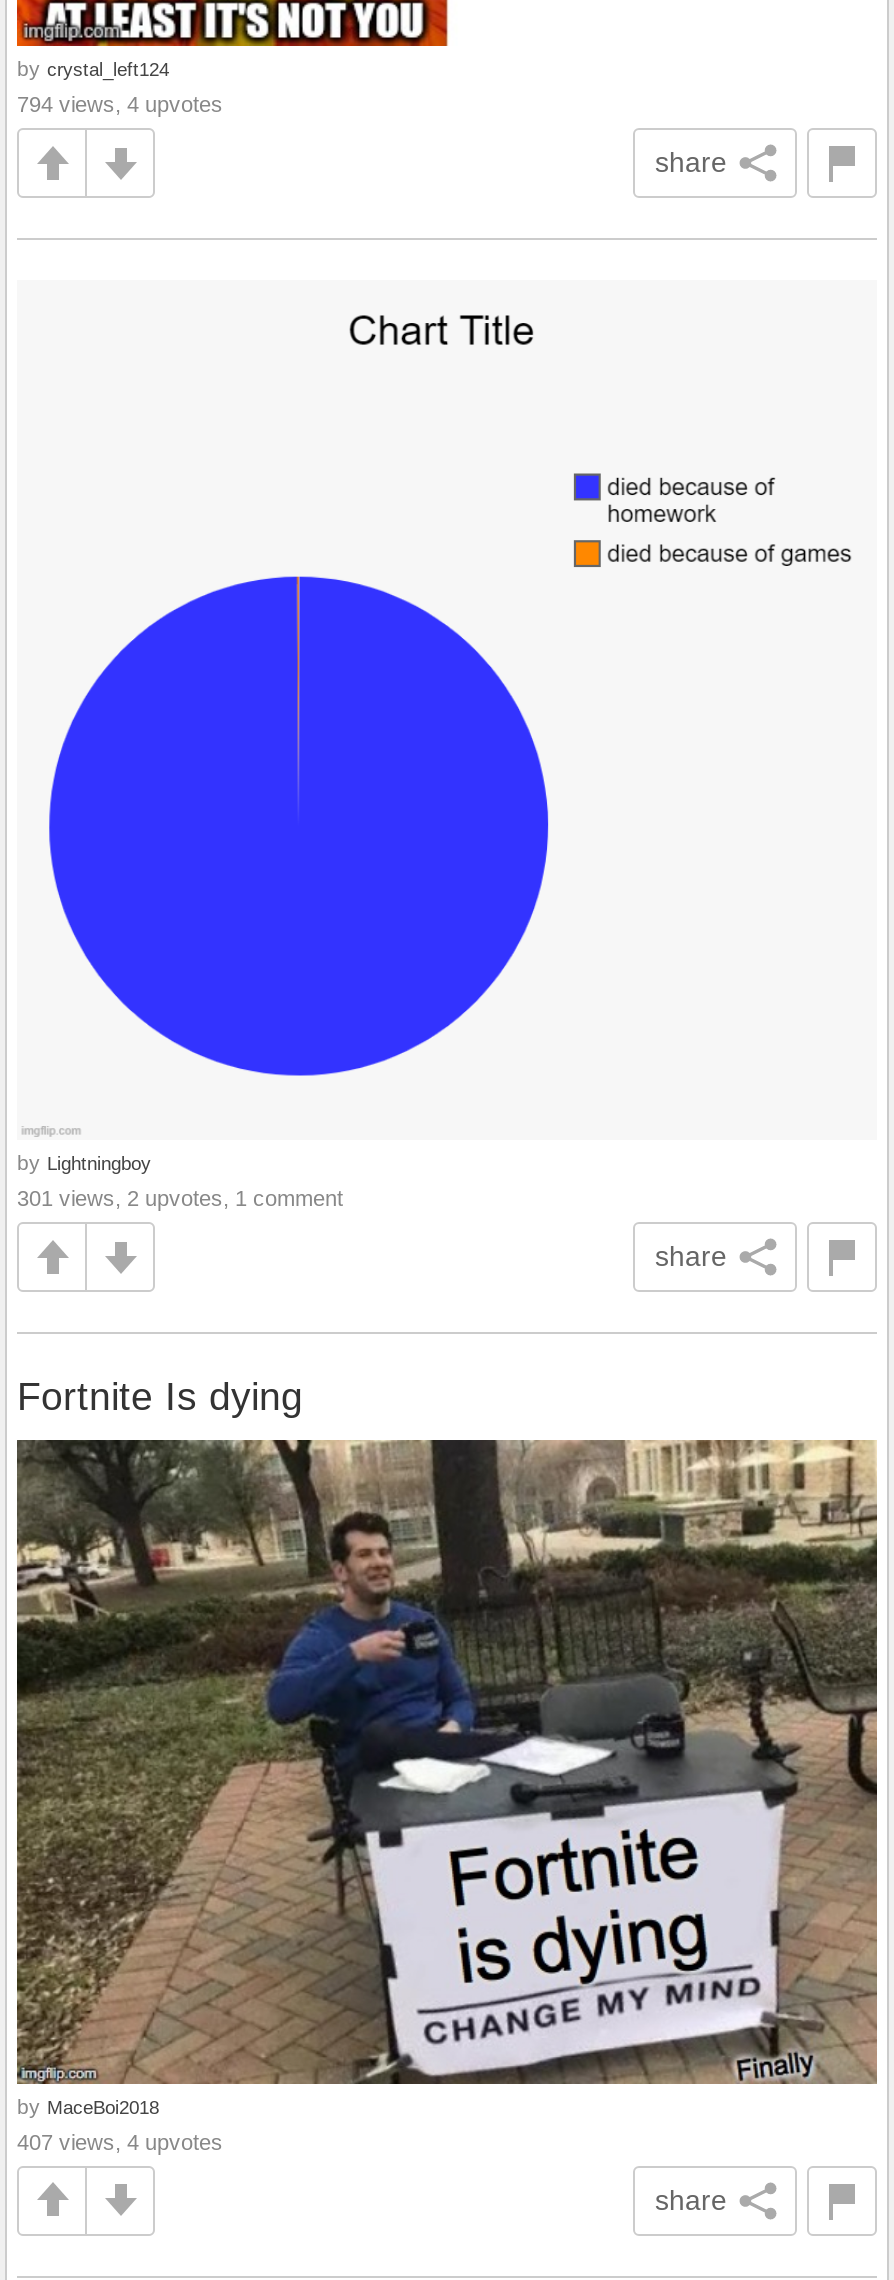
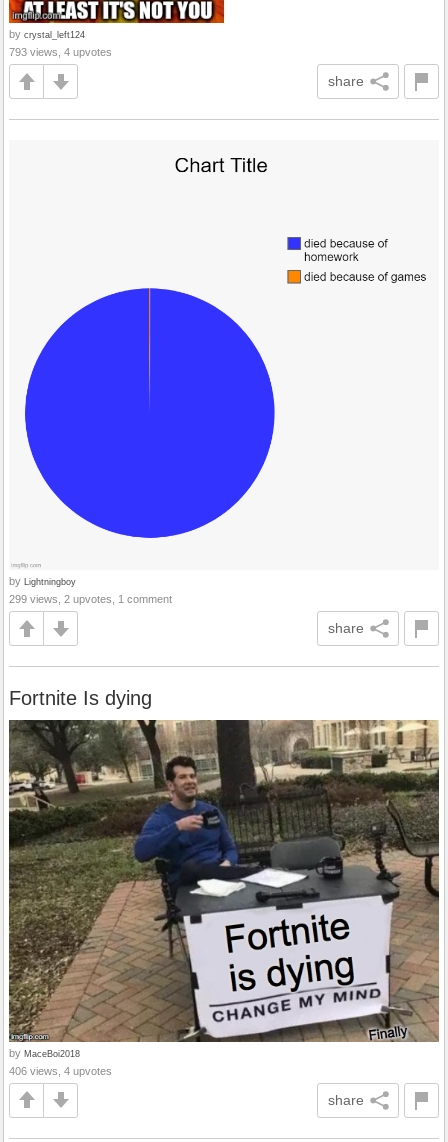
- 794 views, 4 upvotes
+ 793 views, 4 upvotes

- 301 views, 2 upvotes, 1 comment
+ 299 views, 2 upvotes, 1 comment

- 407 views, 4 upvotes
+ 406 views, 4 upvotes
